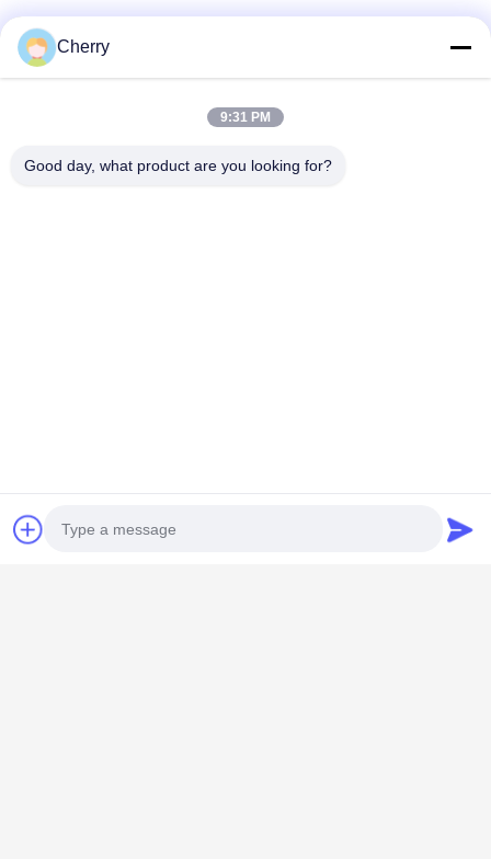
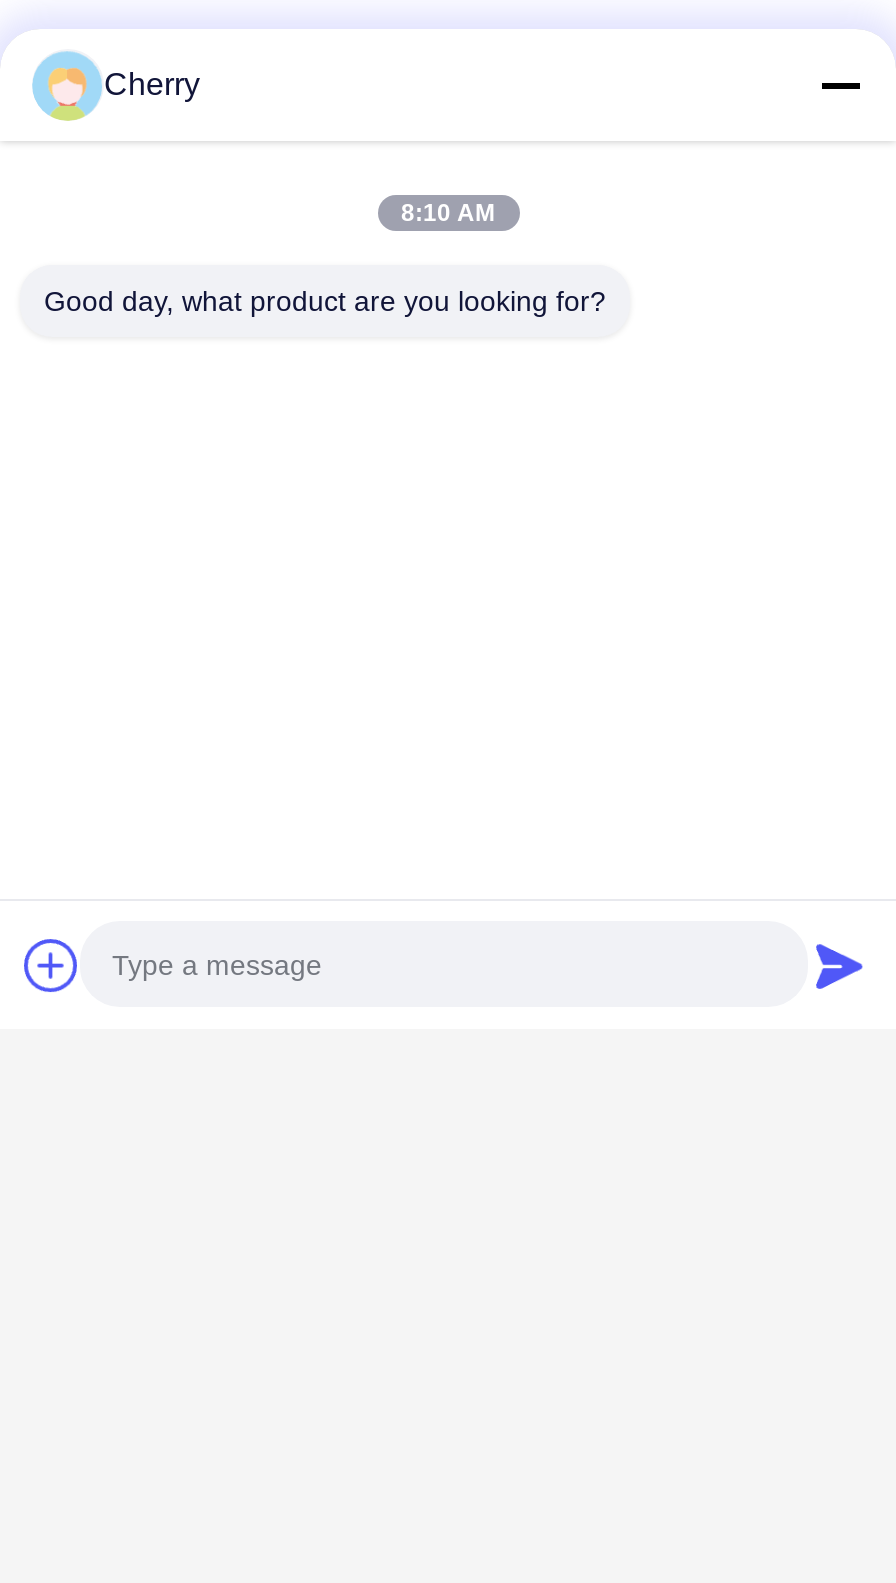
- 9:31 PM
+ 8:10 AM
